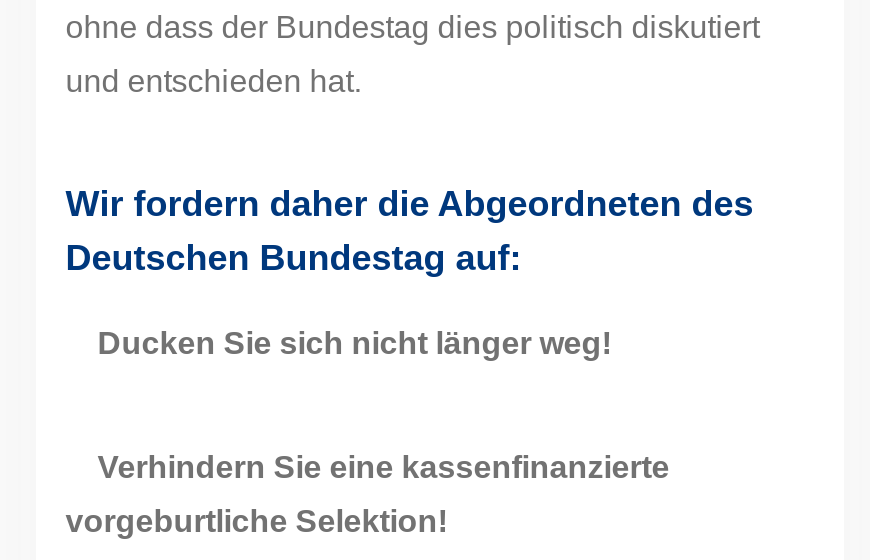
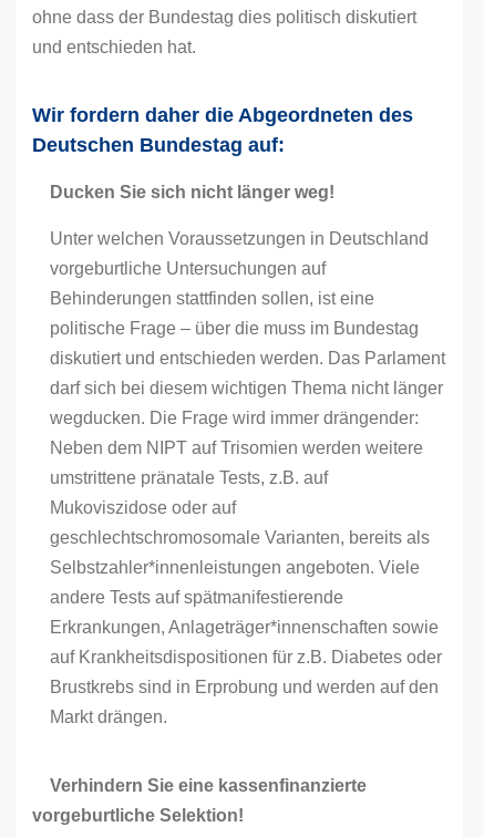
+ Unter welchen Voraussetzungen in Deutschland
+ vorgeburtliche Untersuchungen auf
+ Behinderungen stattfinden sollen, ist eine
+ politische Frage – über die muss im Bundestag
+ diskutiert und entschieden werden. Das Parlament
+ darf sich bei diesem wichtigen Thema nicht länger
+ wegducken. Die Frage wird immer drängender:
+ Neben dem NIPT auf Trisomien werden weitere
+ umstrittene pränatale Tests, z.B. auf
+ Mukoviszidose oder auf
+ geschlechtschromosomale Varianten, bereits als
+ Selbstzahler*innenleistungen angeboten. Viele
+ andere Tests auf spätmanifestierende
+ Erkrankungen, Anlageträger*innenschaften sowie
+ auf Krankheitsdispositionen für z.B. Diabetes oder
+ Brustkrebs sind in Erprobung und werden auf den
+ Markt drängen.
